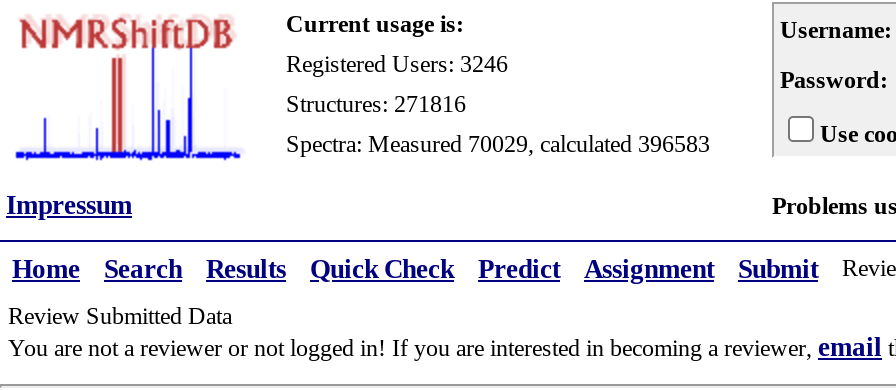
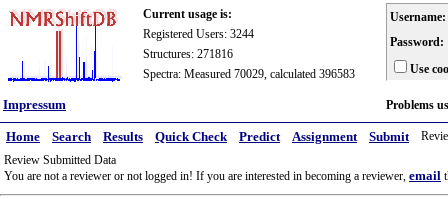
- Registered Users: 3246
+ Registered Users: 3244
